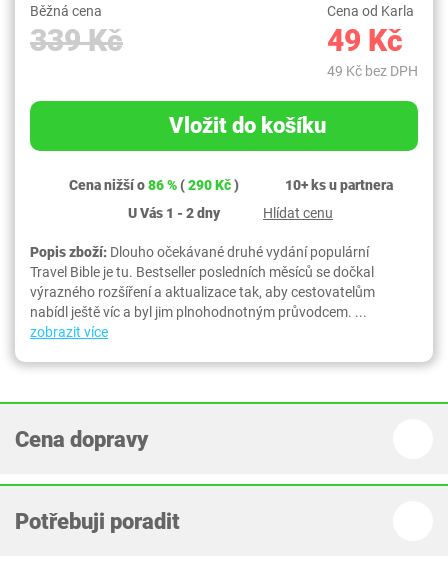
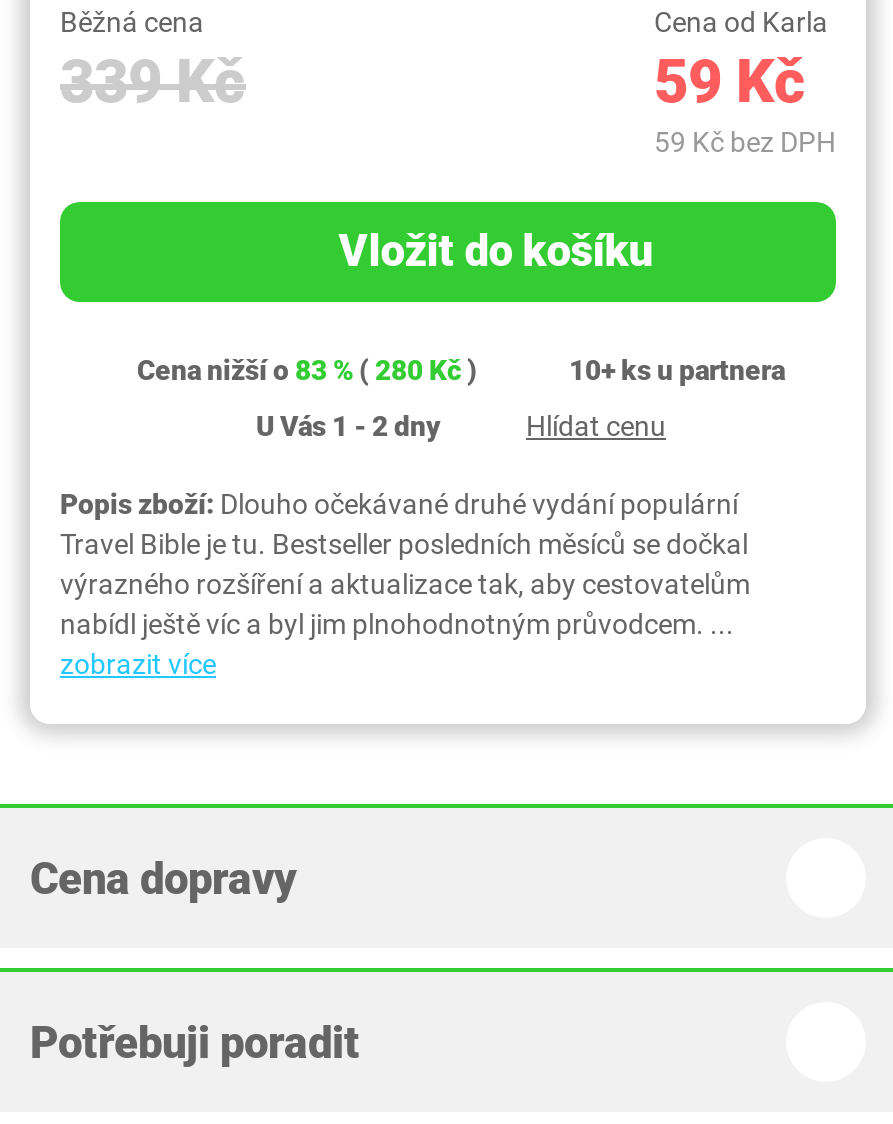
- 49 Kč
+ 59 Kč

- 49 Kč bez DPH
+ 59 Kč bez DPH

- Cena nižší o 86 % (290 Kč)
+ Cena nižší o 83 % (280 Kč)
